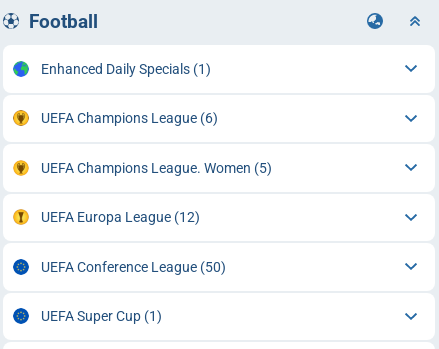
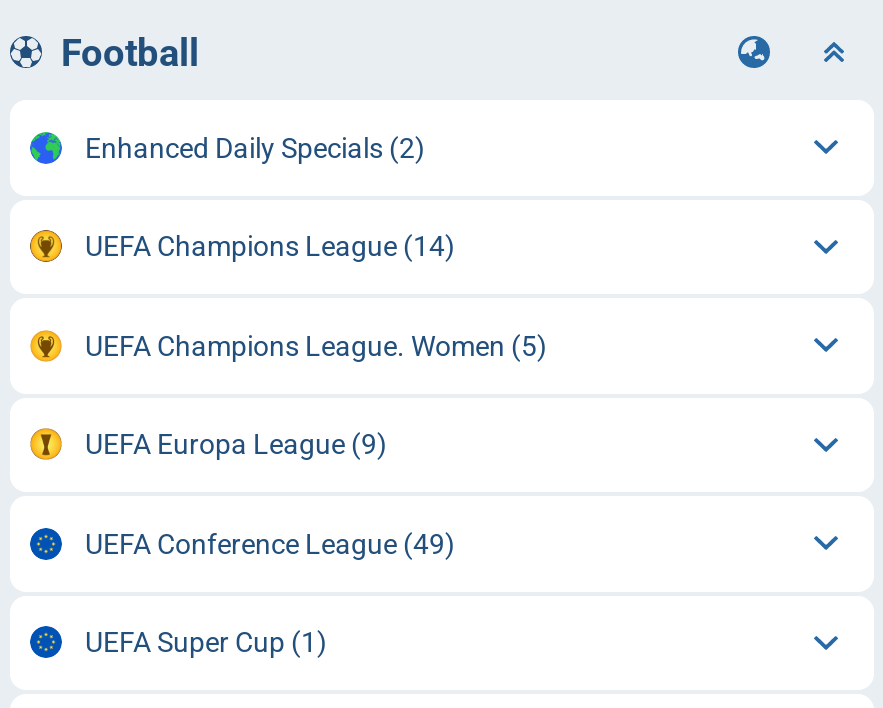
- Enhanced Daily Specials (1)
+ Enhanced Daily Specials (2)

- UEFA Champions League (6)
+ UEFA Champions League (14)

- UEFA Europa League (12)
+ UEFA Europa League (9)

- UEFA Conference League (50)
+ UEFA Conference League (49)
